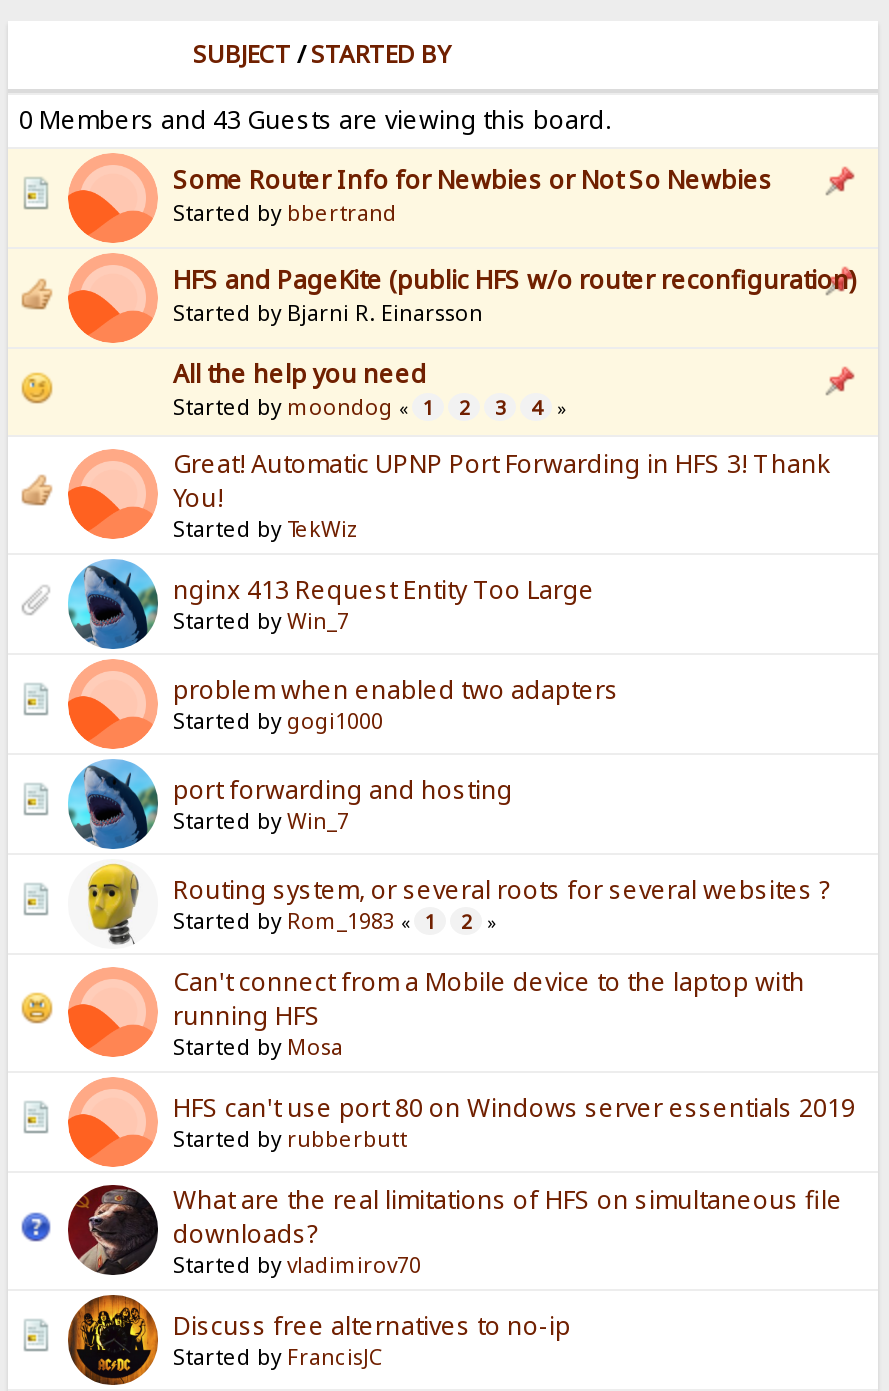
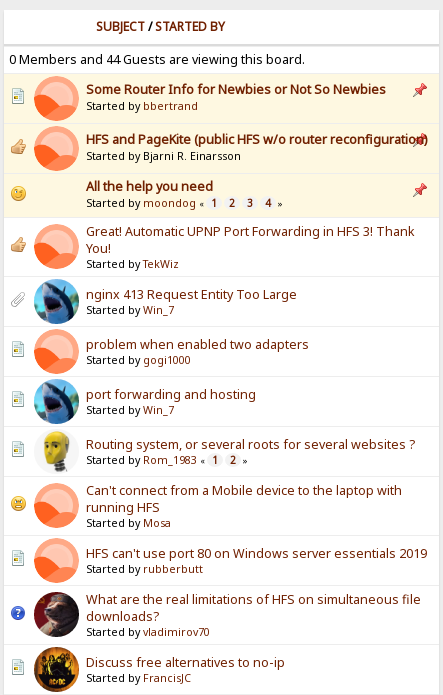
- 0 Members and 43 Guests are viewing this board.
+ 0 Members and 44 Guests are viewing this board.
